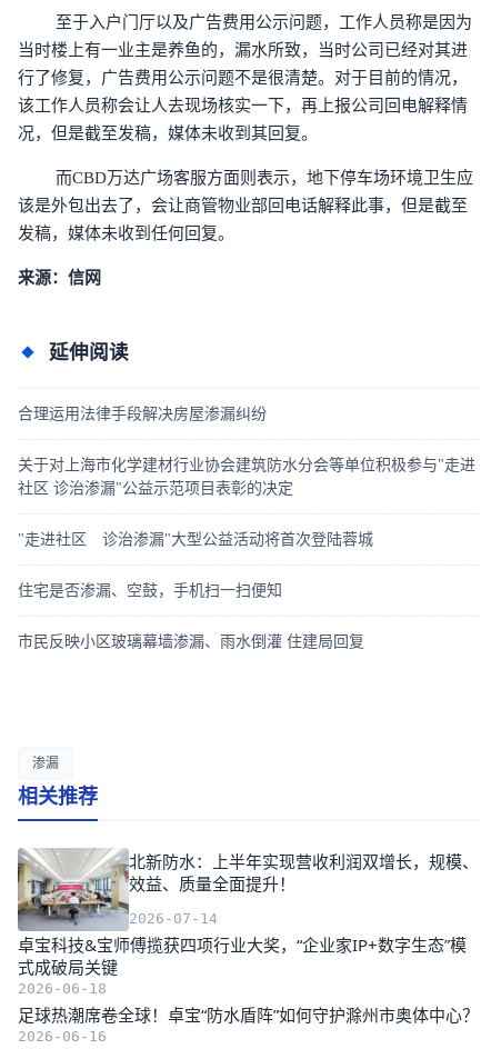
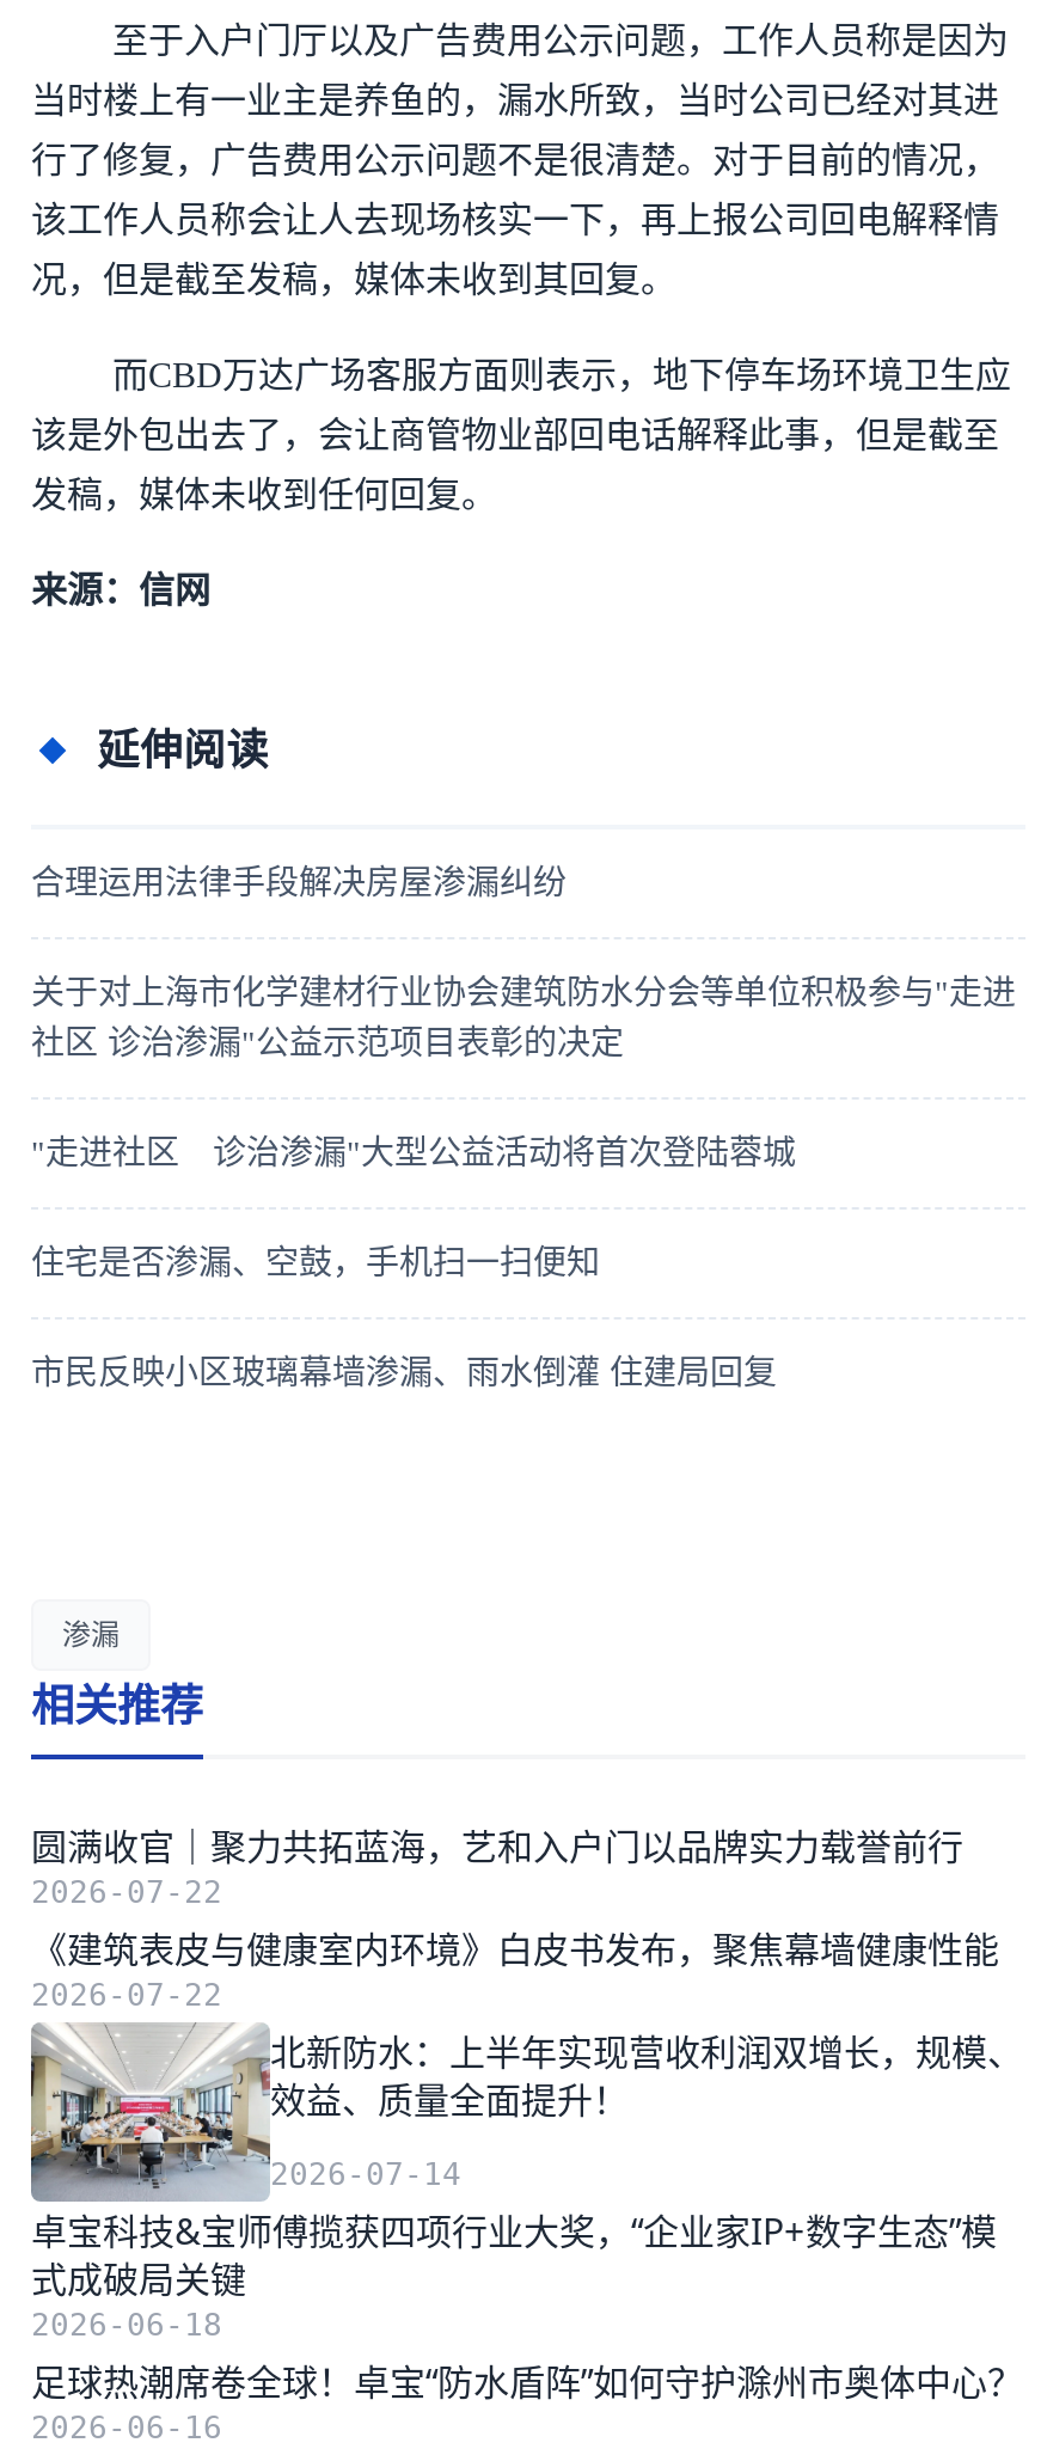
+ 圆满收官｜聚力共拓蓝海，艺和入户门以品牌实力载誉前行
+ 2026-07-22
+ 《建筑表皮与健康室内环境》白皮书发布，聚焦幕墙健康性能
+ 2026-07-22
